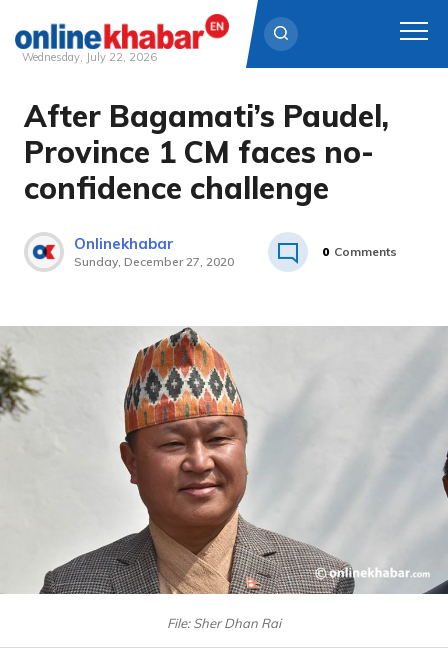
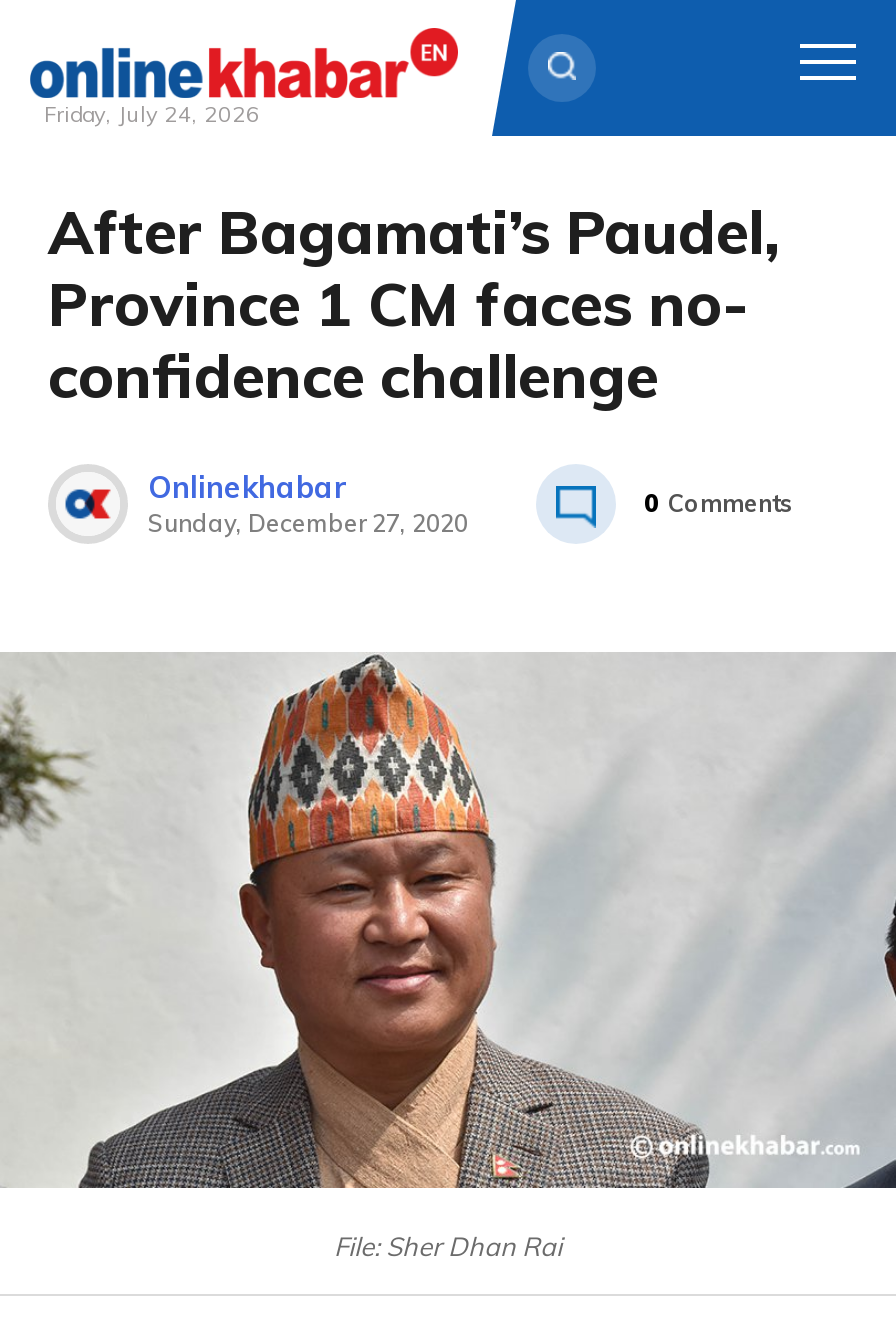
- Wednesday, July 22, 2026
+ Friday, July 24, 2026
